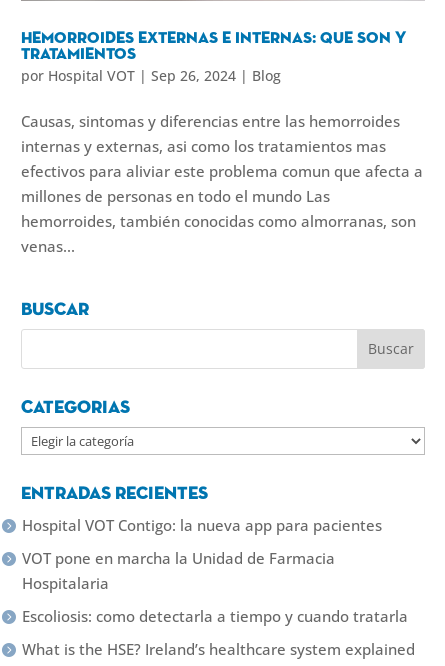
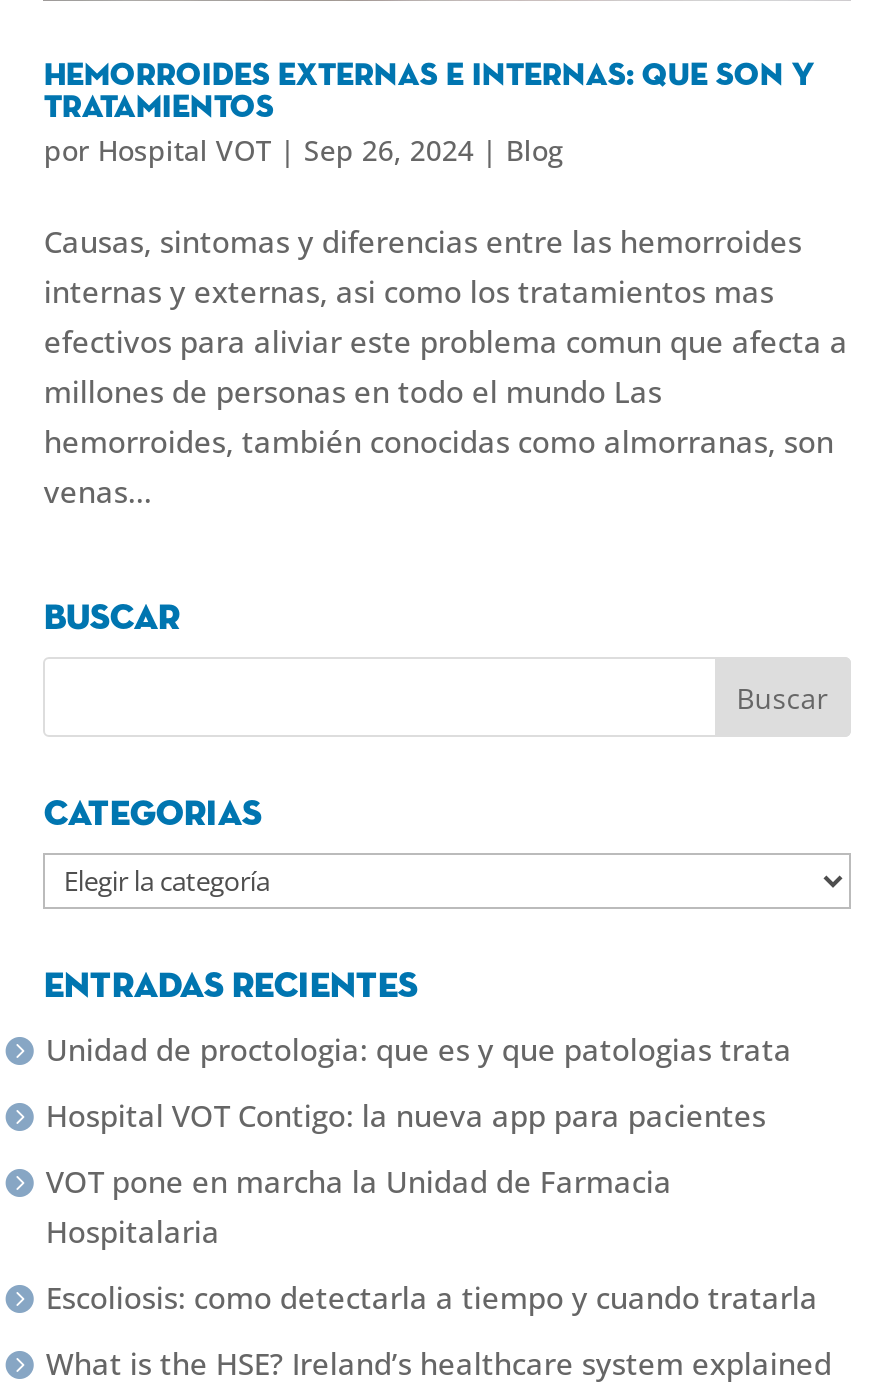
+ Unidad de proctologia: que es y que patologias trata
